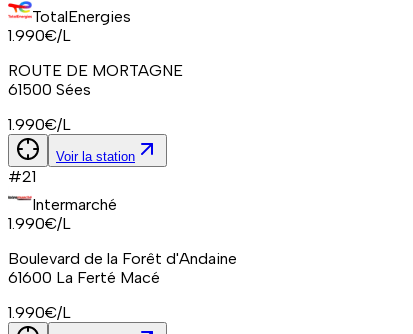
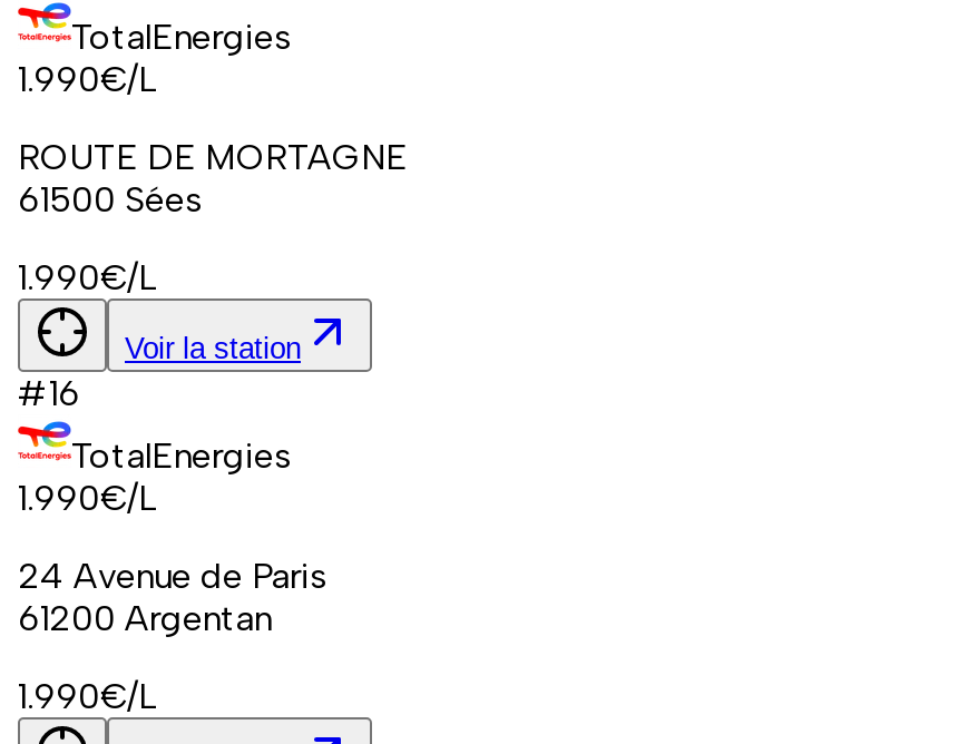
- #21
+ #16

- Intermarché
+ TotalEnergies

- Boulevard de la Forêt d'Andaine
- 61600 La Ferté Macé
+ 24 Avenue de Paris
+ 61200 Argentan
